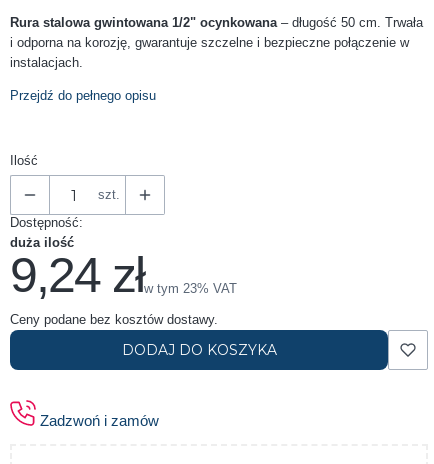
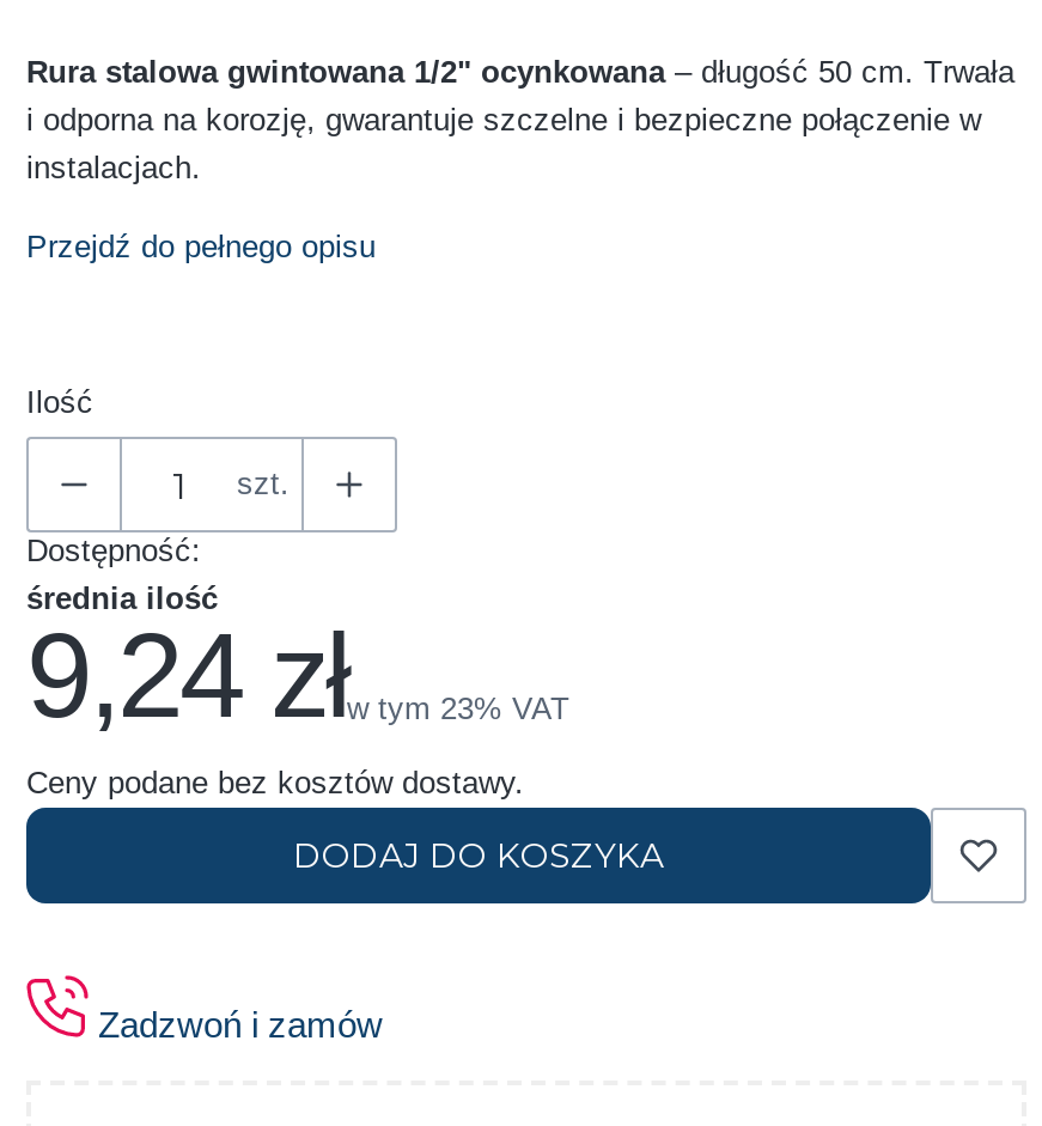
- duża ilość
+ średnia ilość
